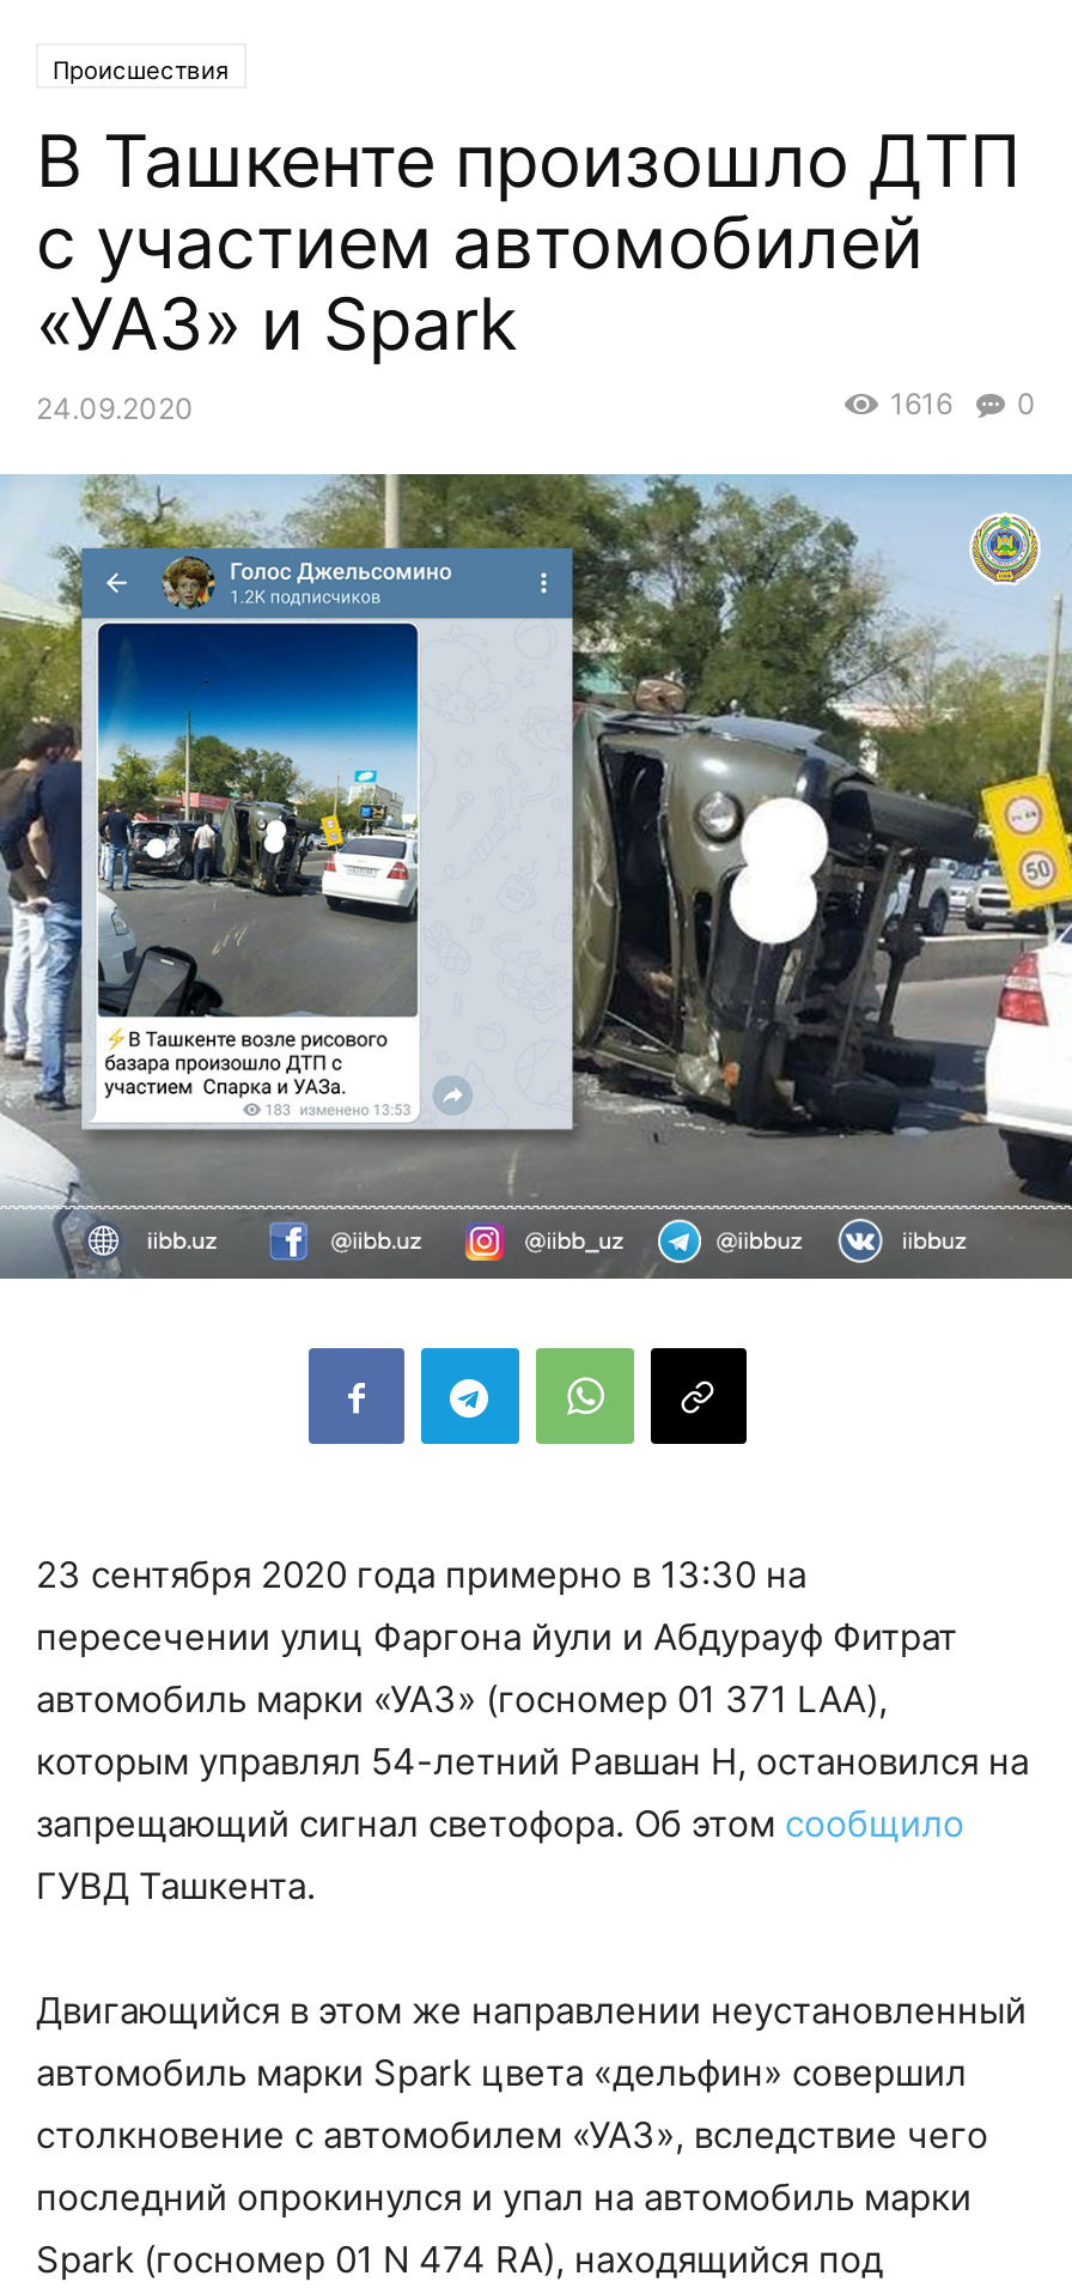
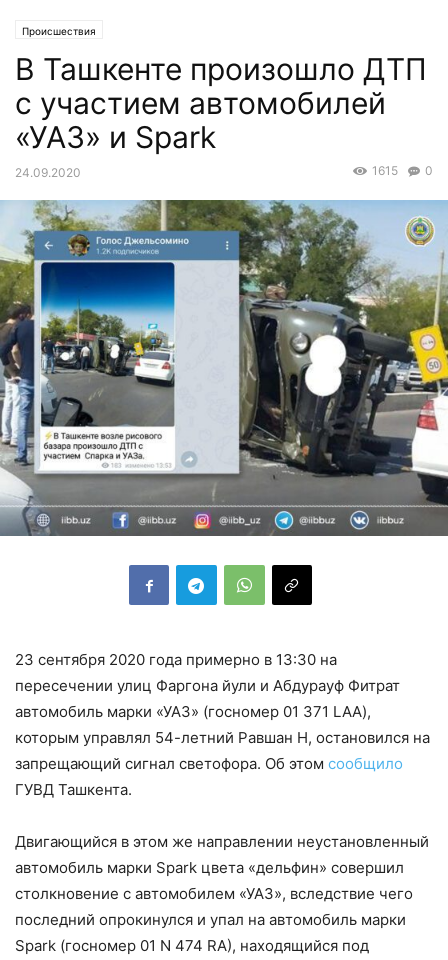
- 1616 0
+ 1615 0
